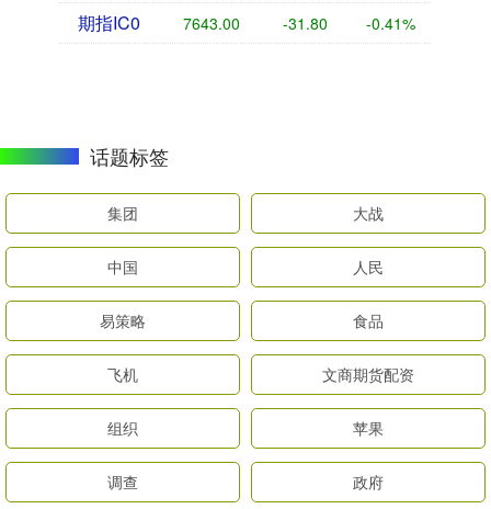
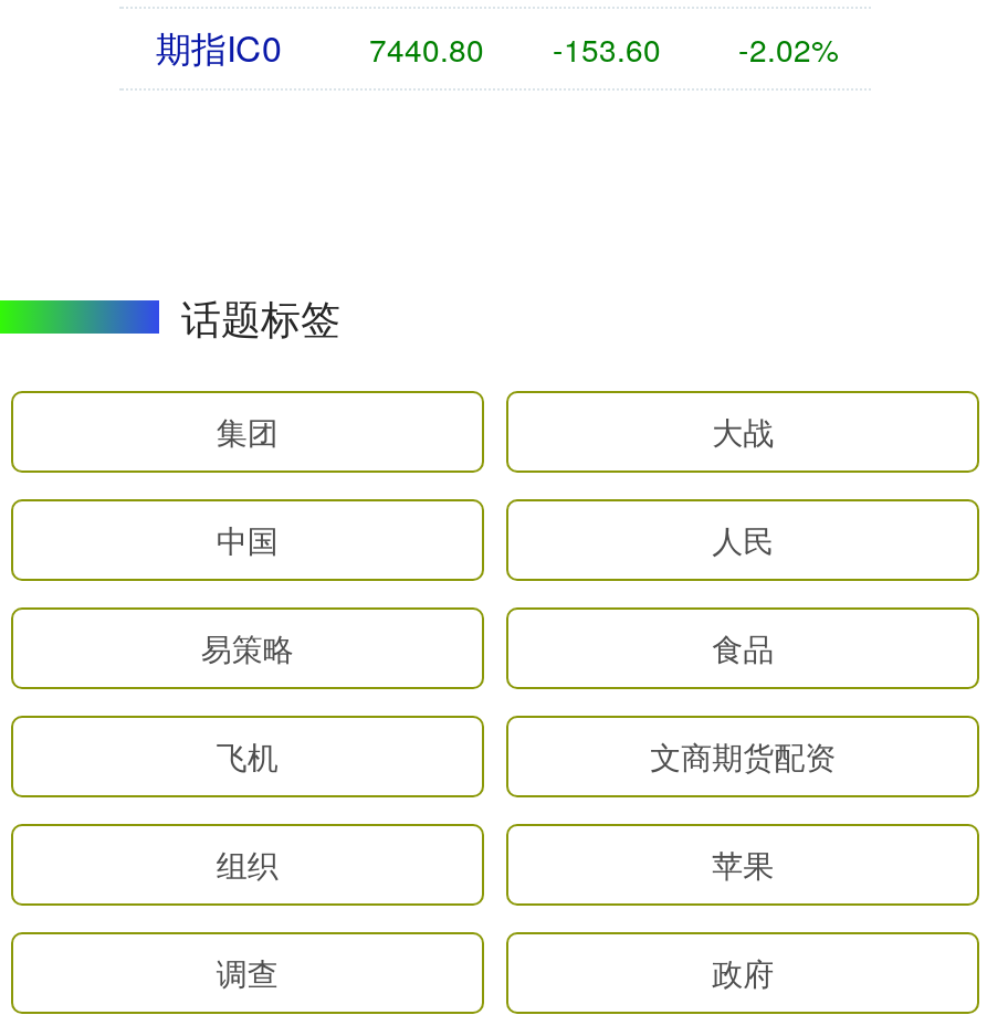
- 7643.00
+ 7440.80

- -31.80
+ -153.60

- -0.41%
+ -2.02%
